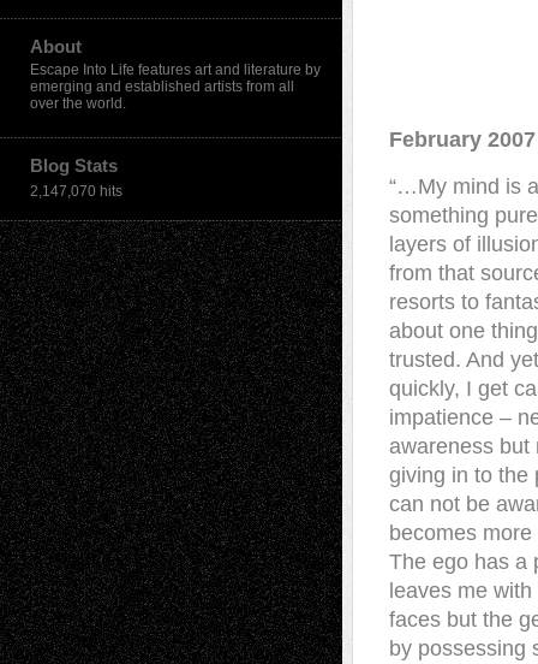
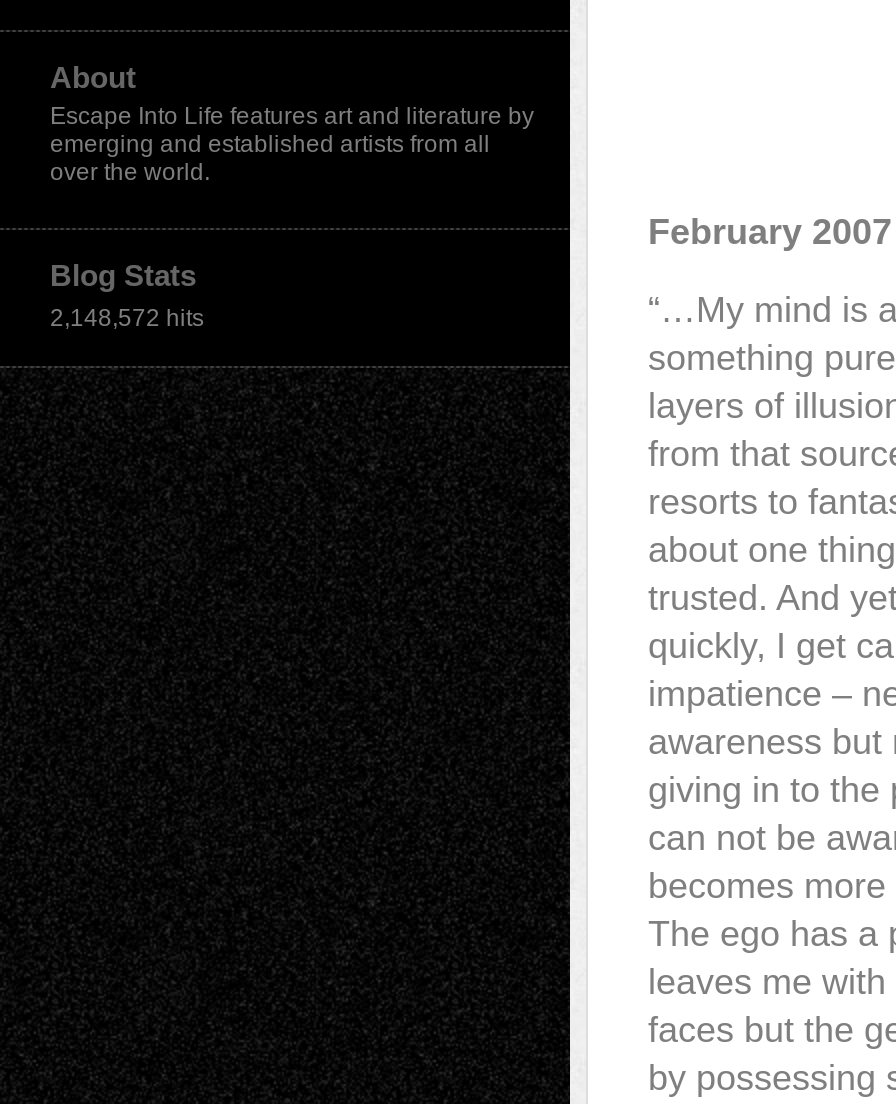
- 2,147,070 hits
+ 2,148,572 hits
